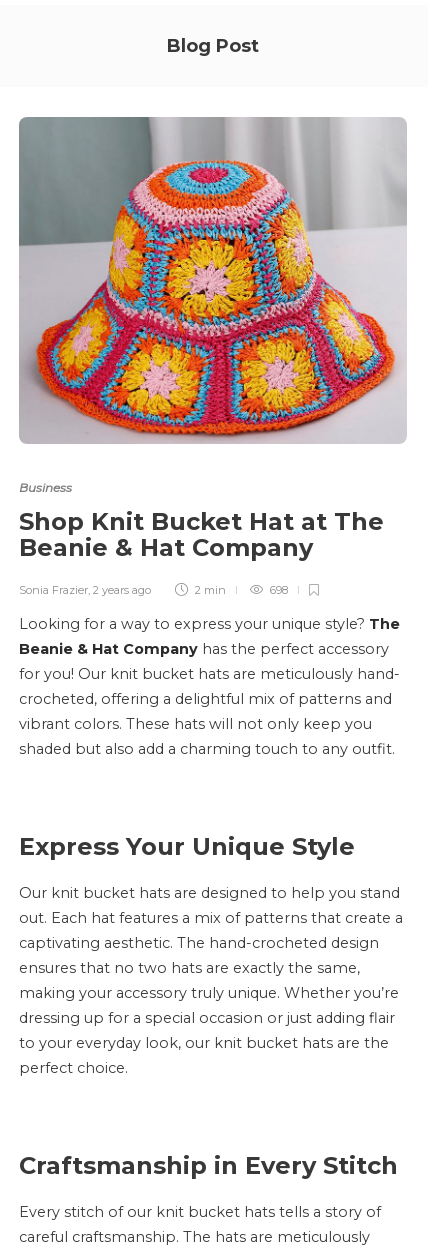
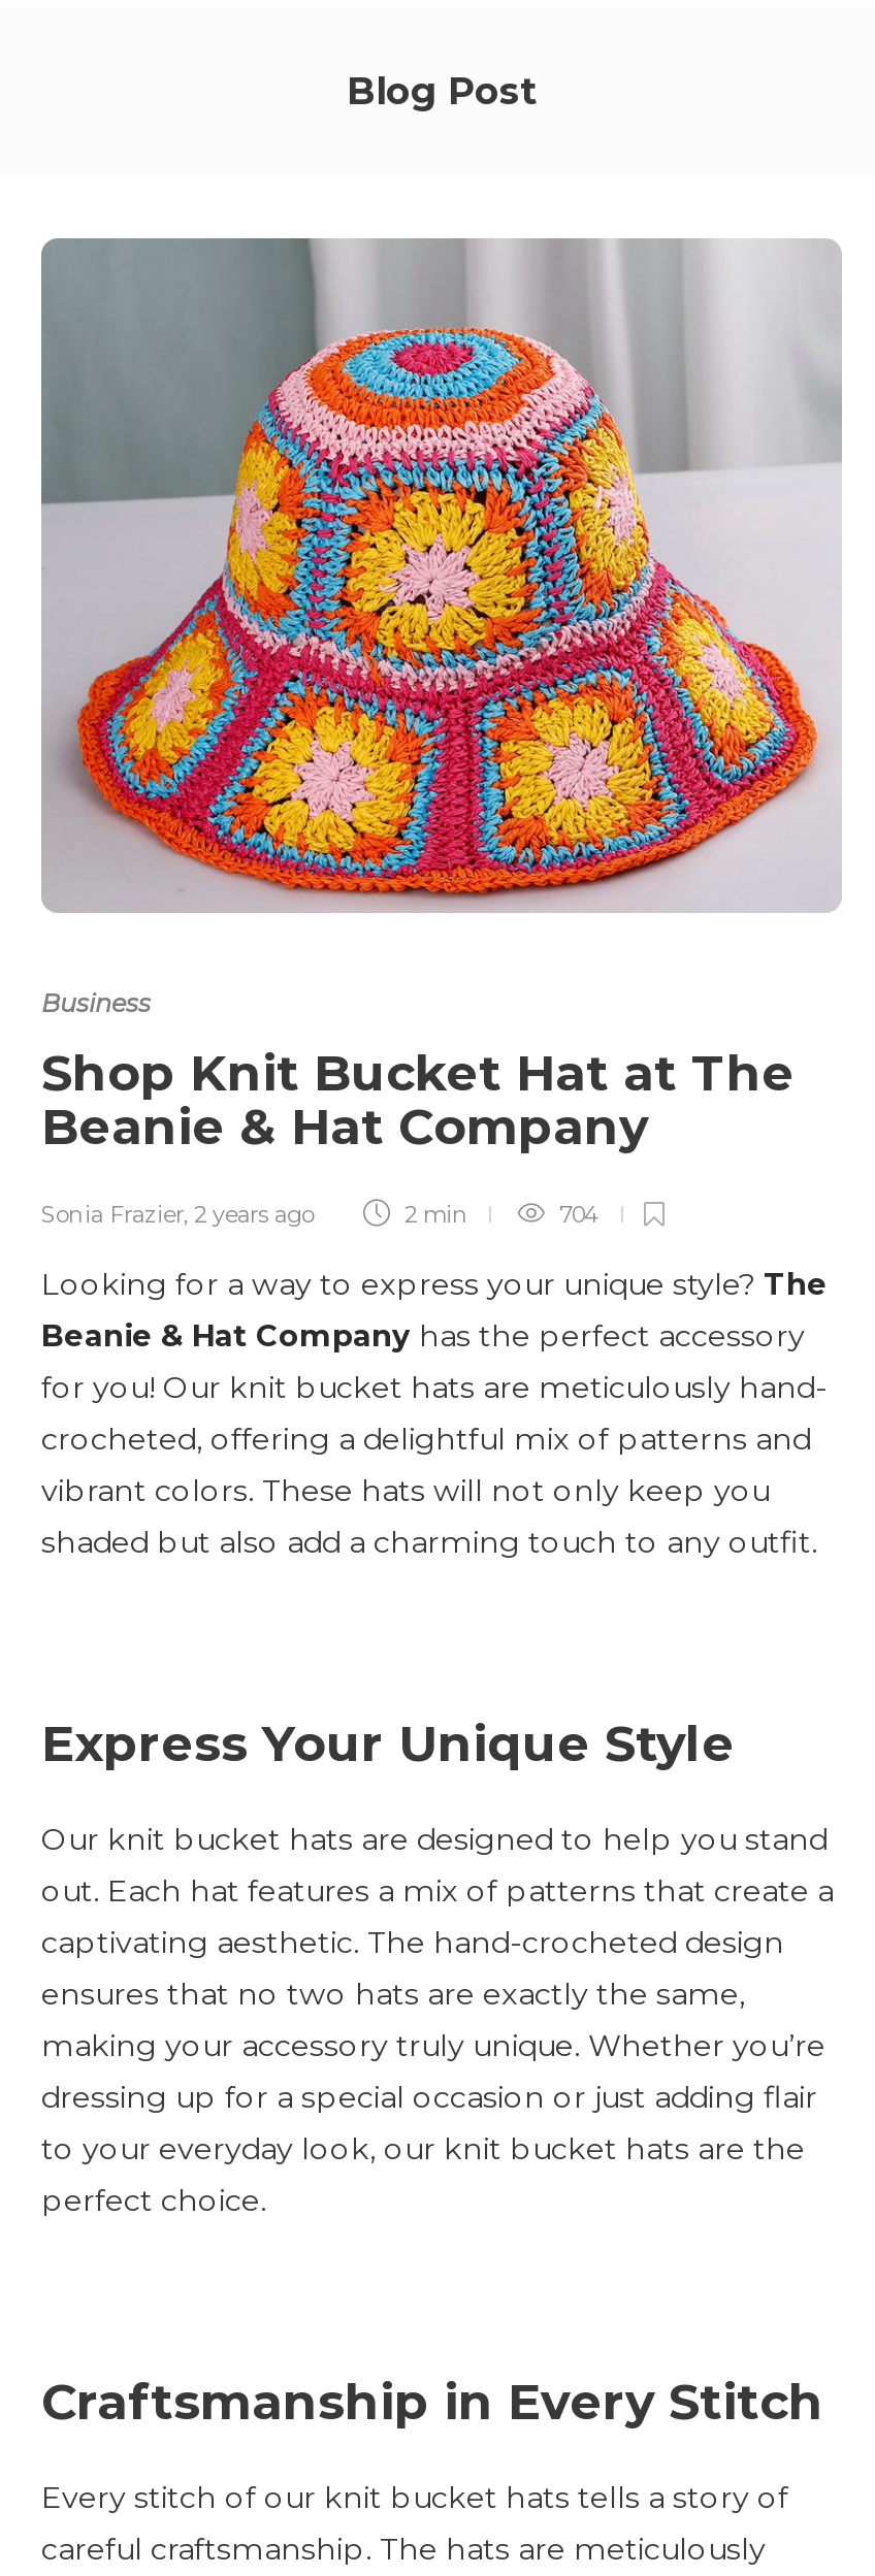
- 698
+ 704
